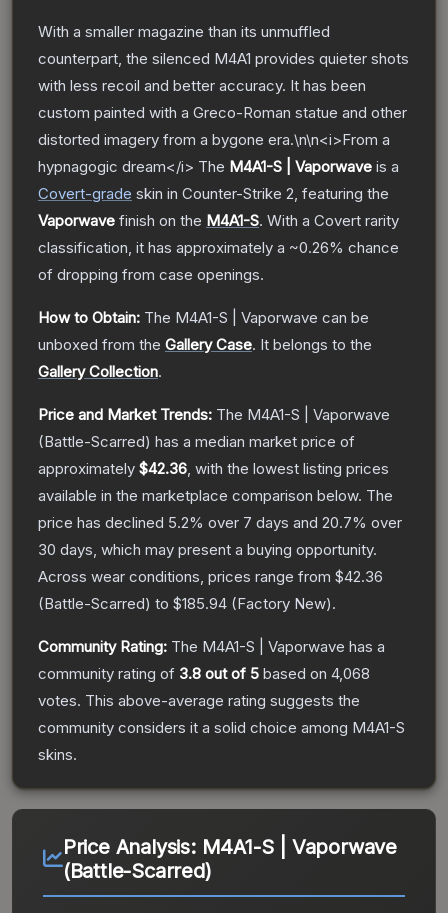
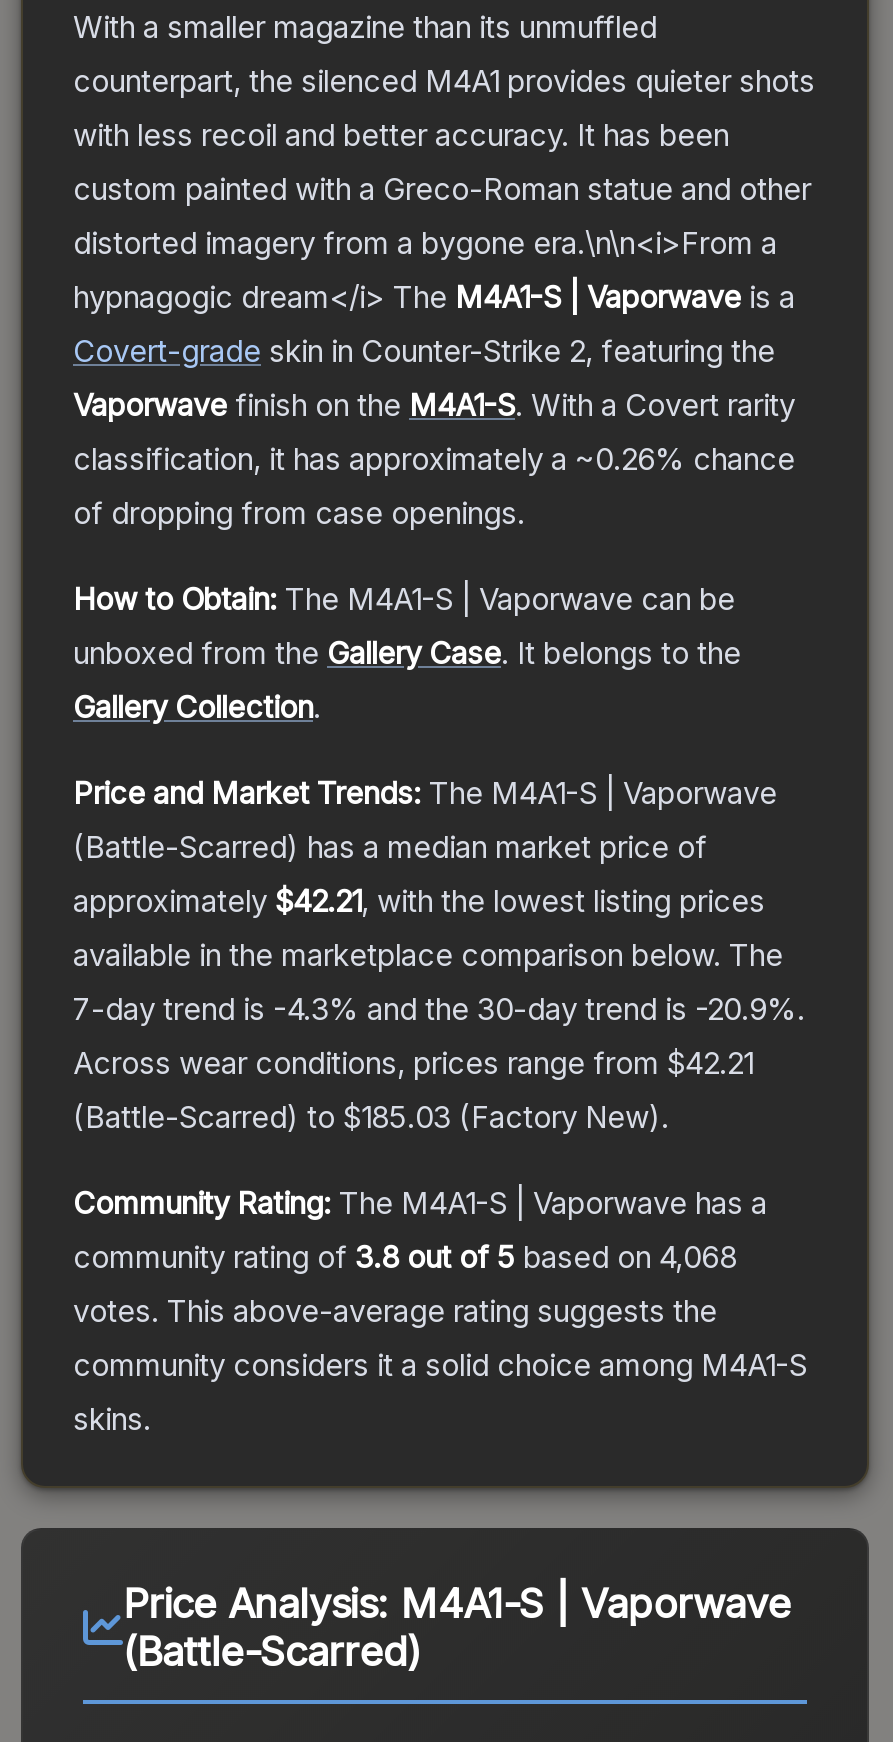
- approximately $42.36, with the lowest listing prices
+ approximately $42.21, with the lowest listing prices

- price has declined 5.2% over 7 days and 20.7% over
- 30 days, which may present a buying opportunity.
- Across wear conditions, prices range from $42.36
- (Battle-Scarred) to $185.94 (Factory New).
+ 7-day trend is -4.3% and the 30-day trend is -20.9%.
+ Across wear conditions, prices range from $42.21
+ (Battle-Scarred) to $185.03 (Factory New).
